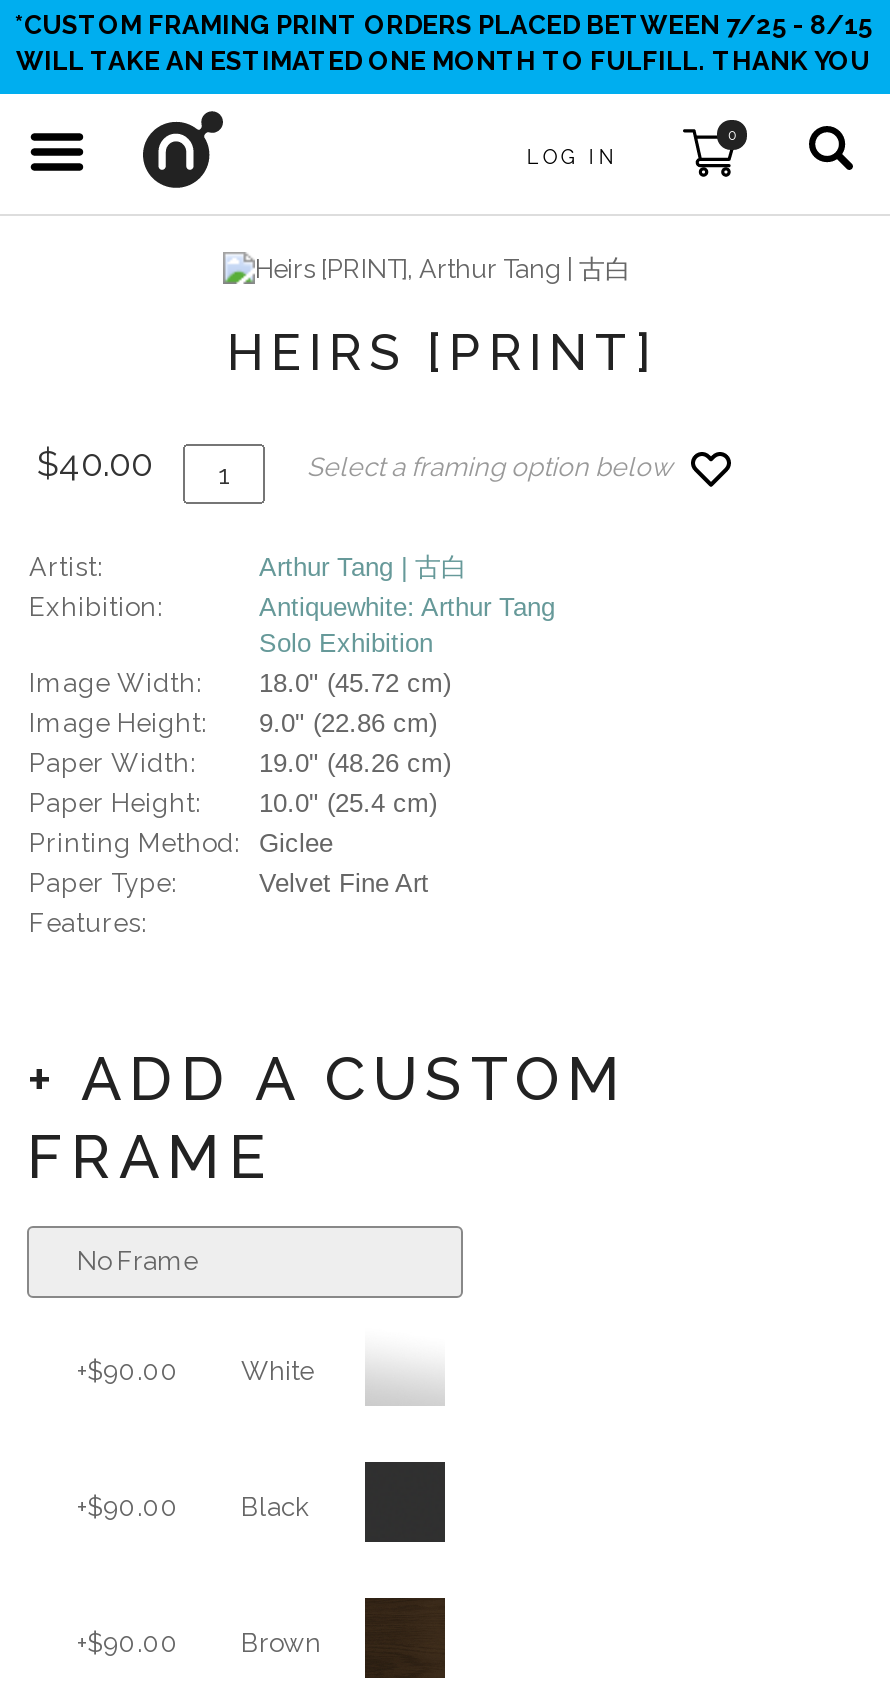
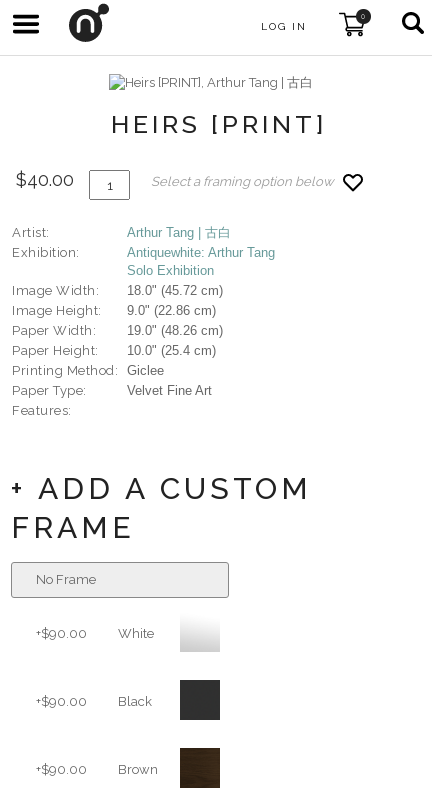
- *CUSTOM FRAMING PRINT ORDERS PLACED BETWEEN 7/25 - 8/15
- WILL TAKE AN ESTIMATED ONE MONTH TO FULFILL. THANK YOU
